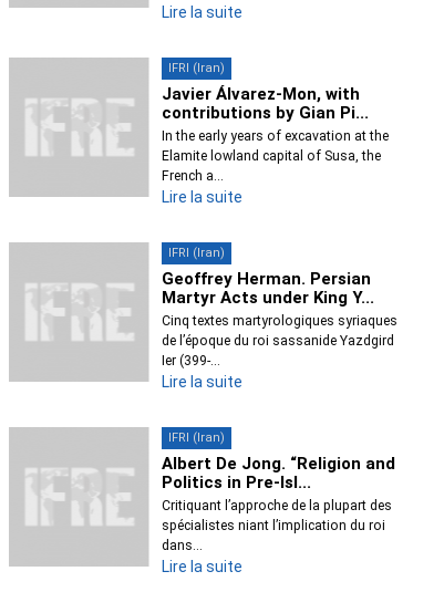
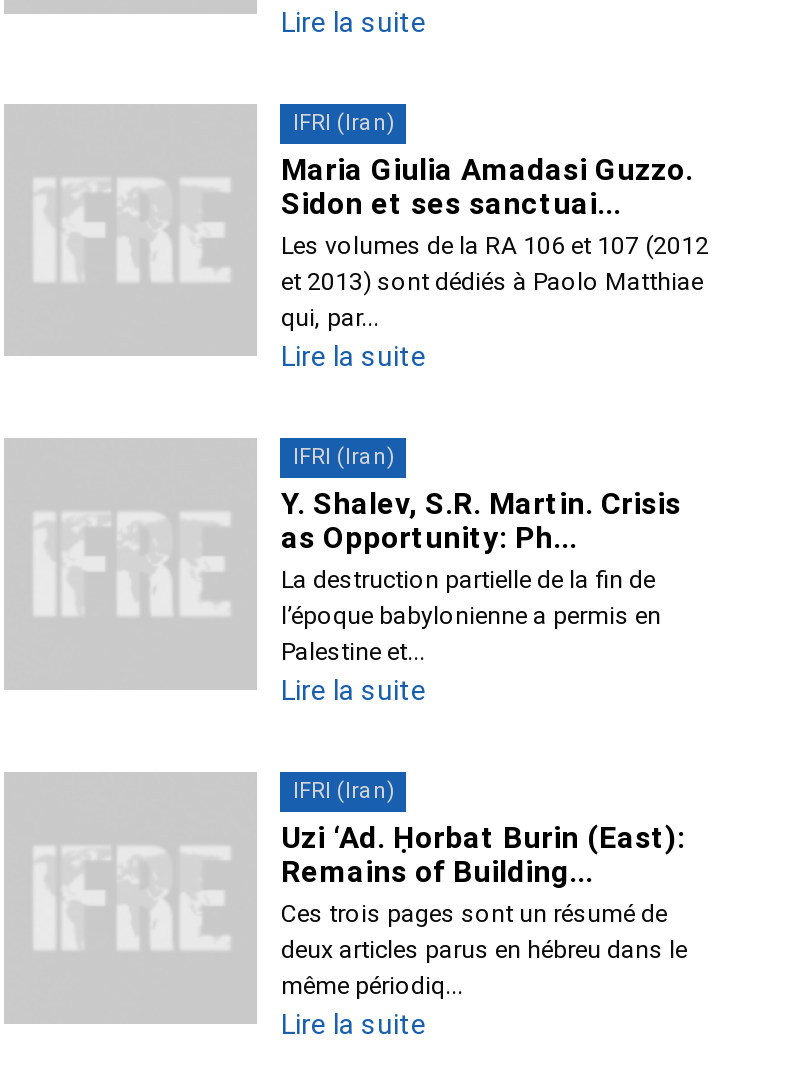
- Javier Álvarez-Mon, with
- contributions by Gian Pi...
- In the early years of excavation at the
- Elamite lowland capital of Susa, the
- French a...
+ Maria Giulia Amadasi Guzzo.
+ Sidon et ses sanctuai...
+ Les volumes de la RA 106 et 107 (2012
+ et 2013) sont dédiés à Paolo Matthiae
+ qui, par...

- Geoffrey Herman. Persian
- Martyr Acts under King Y...
- Cinq textes martyrologiques syriaques
- de l’époque du roi sassanide Yazdgird
- Ier (399-...
+ Y. Shalev, S.R. Martin. Crisis
+ as Opportunity: Ph...
+ La destruction partielle de la fin de
+ l’époque babylonienne a permis en
+ Palestine et...

- Albert De Jong. “Religion and
- Politics in Pre‐Isl...
- Critiquant l’approche de la plupart des
- spécialistes niant l’implication du roi
- dans...
+ Uzi ‘Ad. Ḥorbat Burin (East):
+ Remains of Building...
+ Ces trois pages sont un résumé de
+ deux articles parus en hébreu dans le
+ même périodiq...
